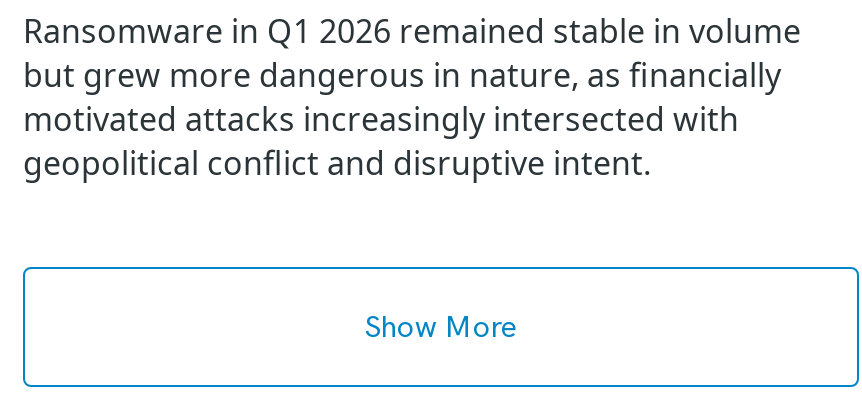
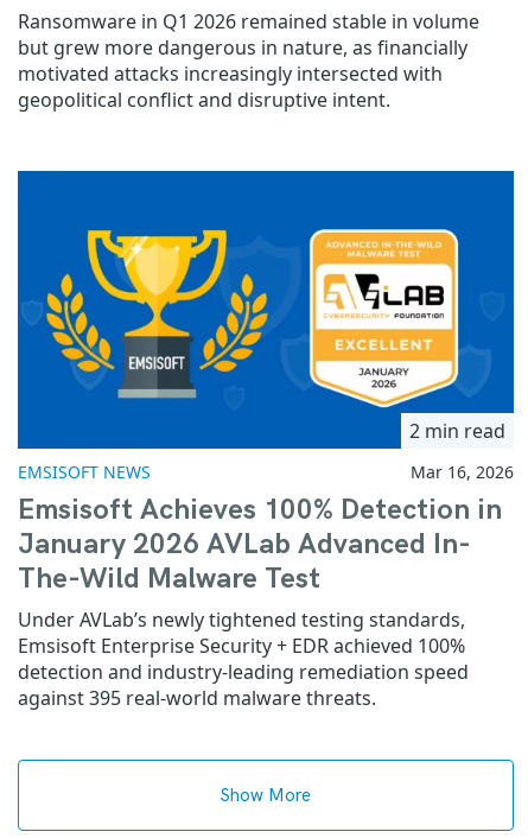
+ [image]
+ 2 min read
+ Mar 16, 2026
+ EMSISOFT NEWS
+ Emsisoft Achieves 100% Detection in
+ January 2026 AVLab Advanced In-
+ The-Wild Malware Test
+ Under AVLab’s newly tightened testing standards,
+ Emsisoft Enterprise Security + EDR achieved 100%
+ detection and industry-leading remediation speed
+ against 395 real-world malware threats.
